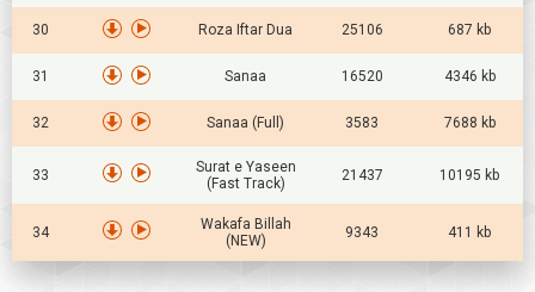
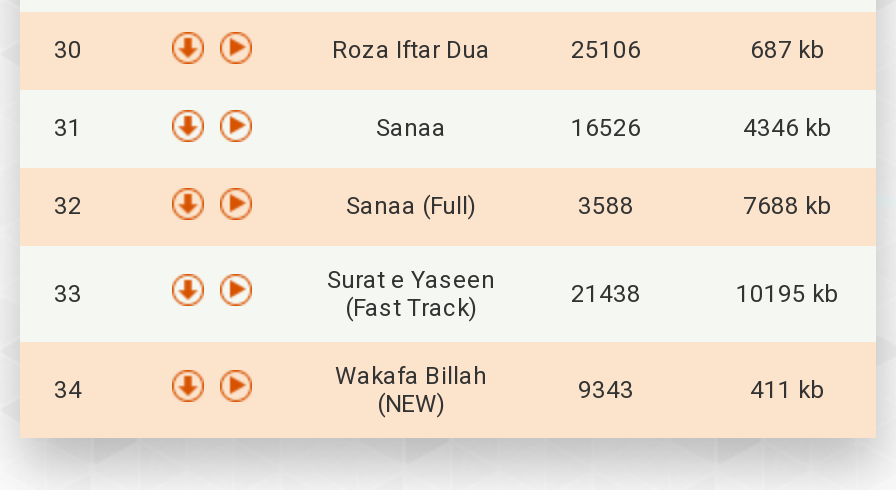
- 16520
+ 16526

- 3583
+ 3588

- 21437
+ 21438
